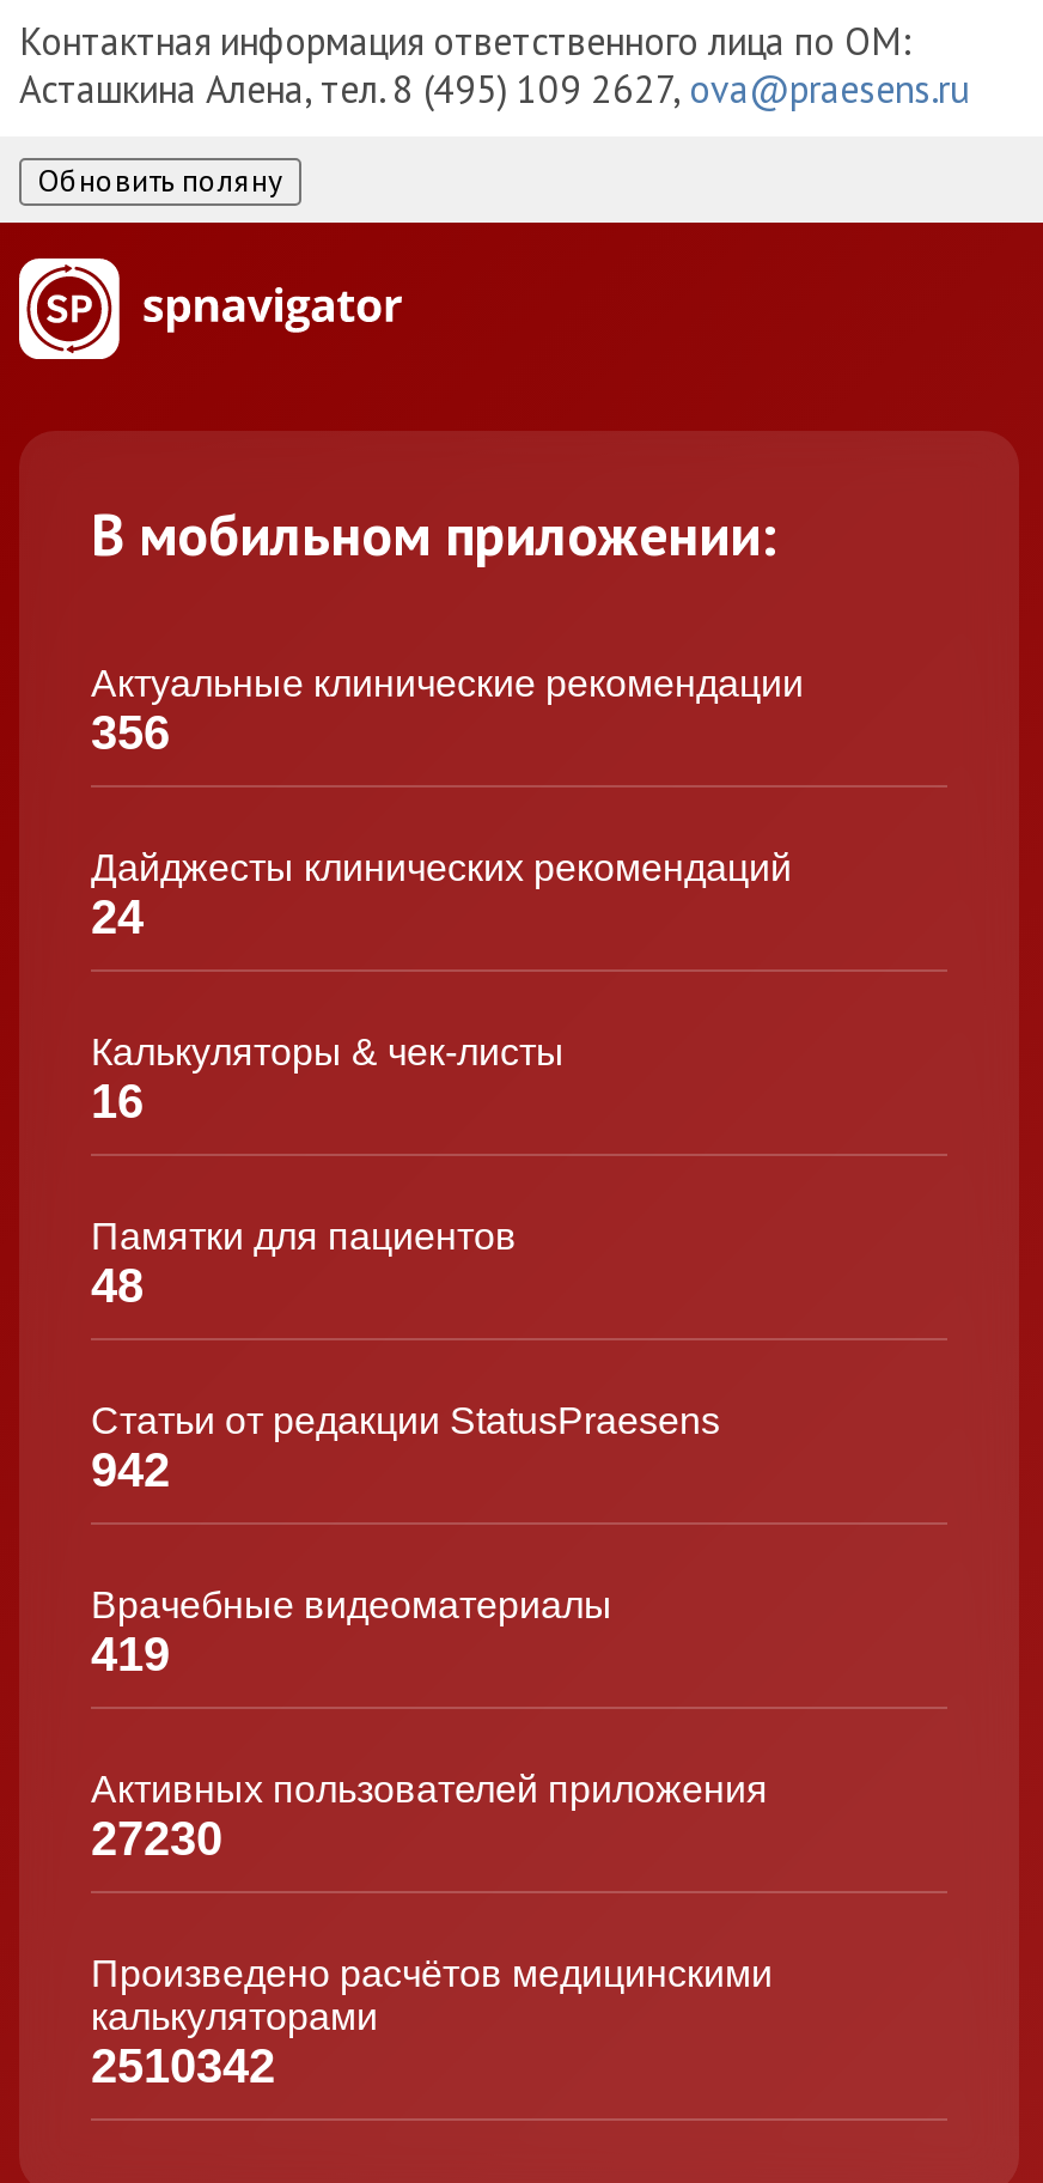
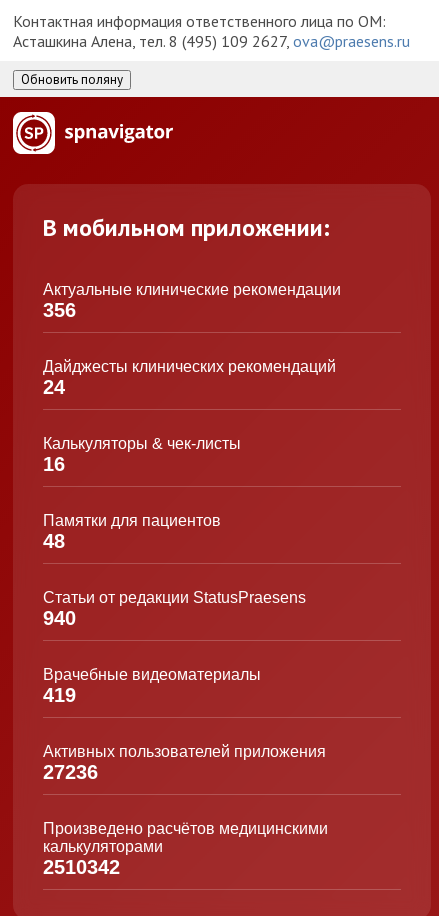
- 942
+ 940

- 27230
+ 27236
